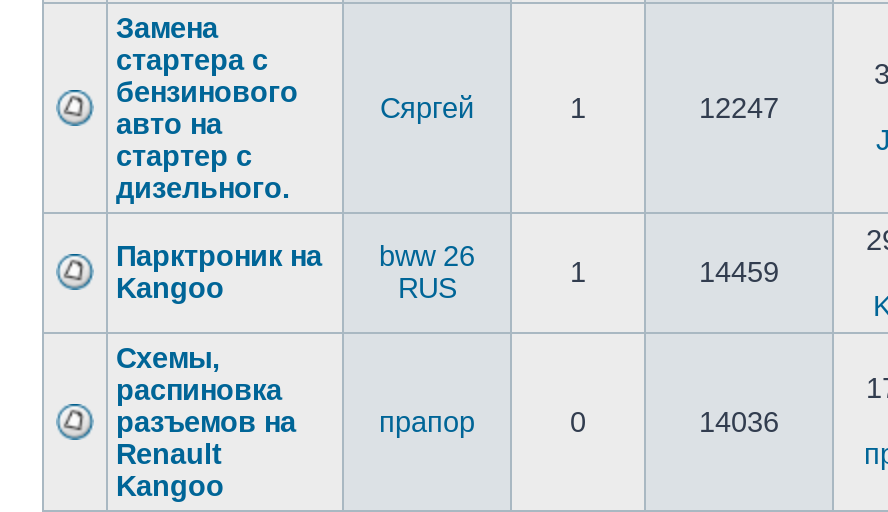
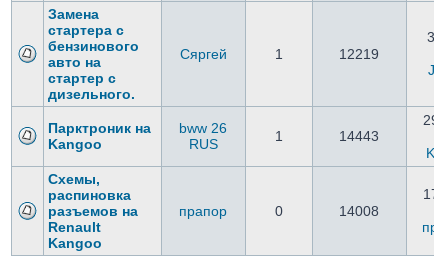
- 12247
+ 12219

- 14459
+ 14443

- 14036
+ 14008
